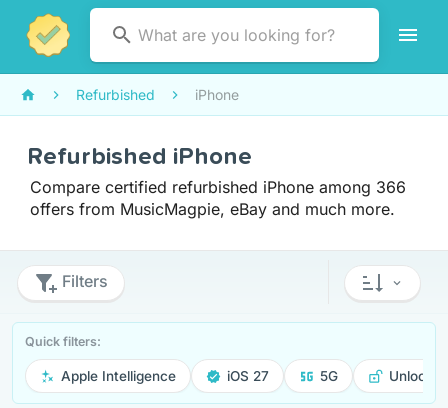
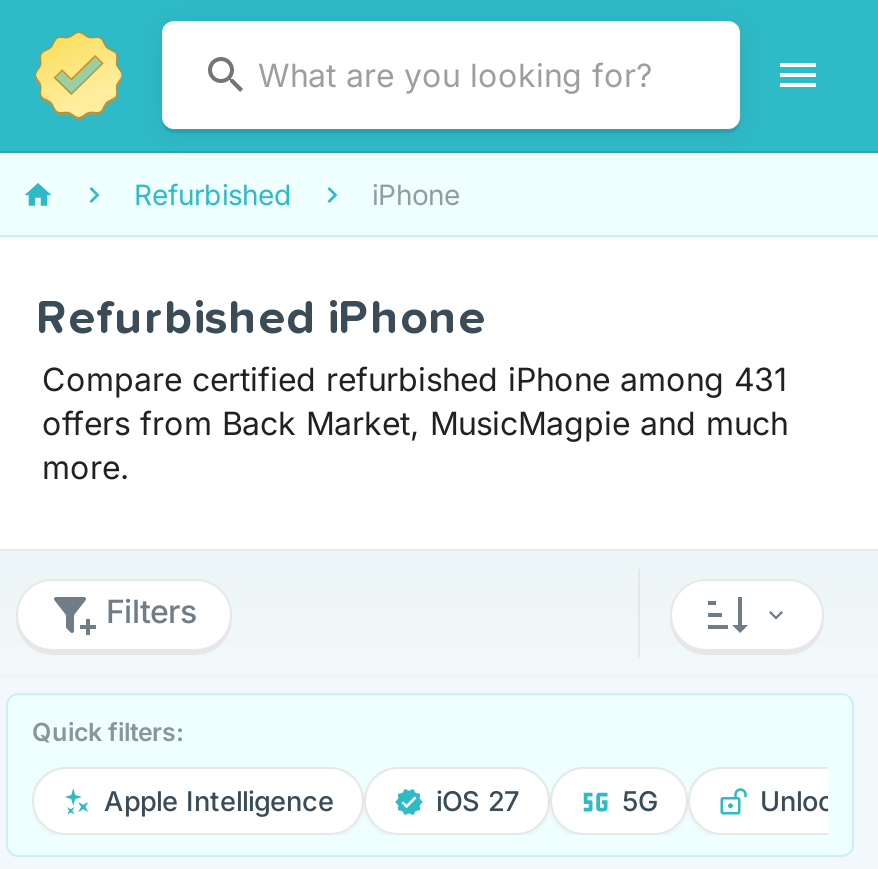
- Compare certified refurbished iPhone among 366
- offers from MusicMagpie, eBay and much more.
+ Compare certified refurbished iPhone among 431
+ offers from Back Market, MusicMagpie and much
+ more.
